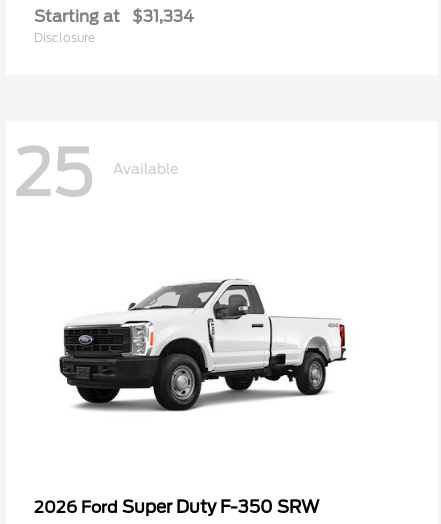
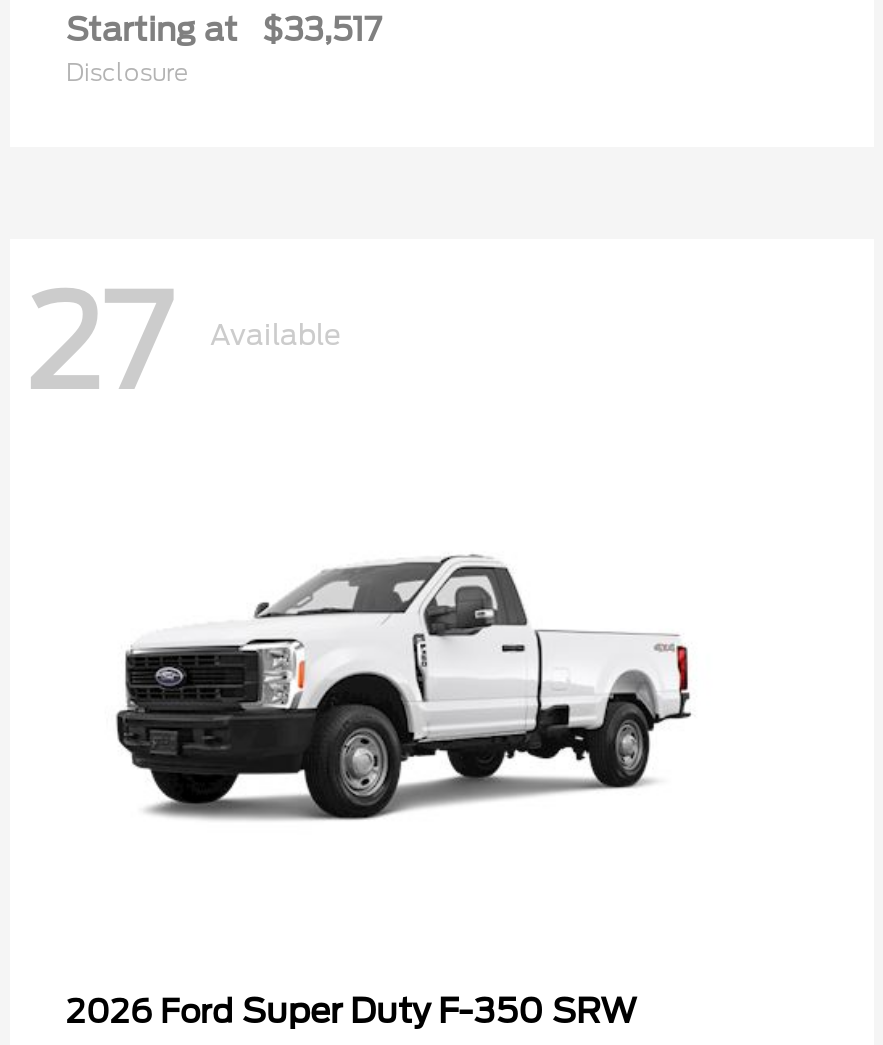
- Starting at $31,334
+ Starting at $33,517

- 25 Available
+ 27 Available
